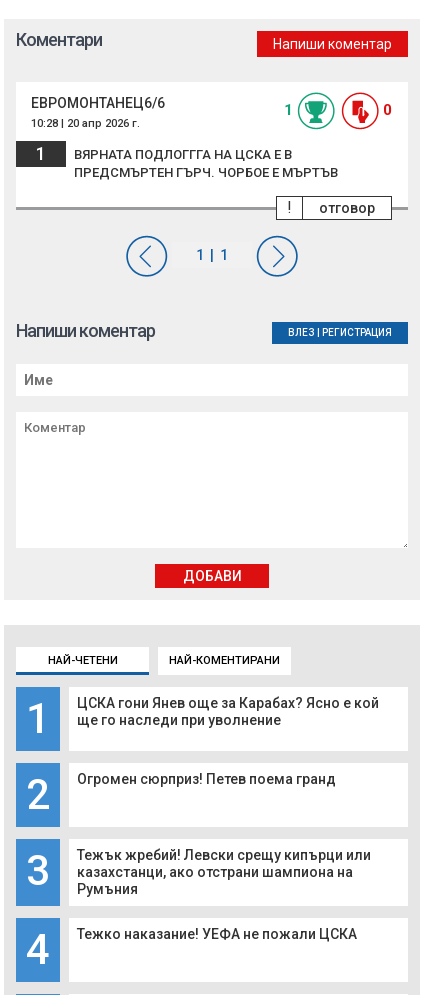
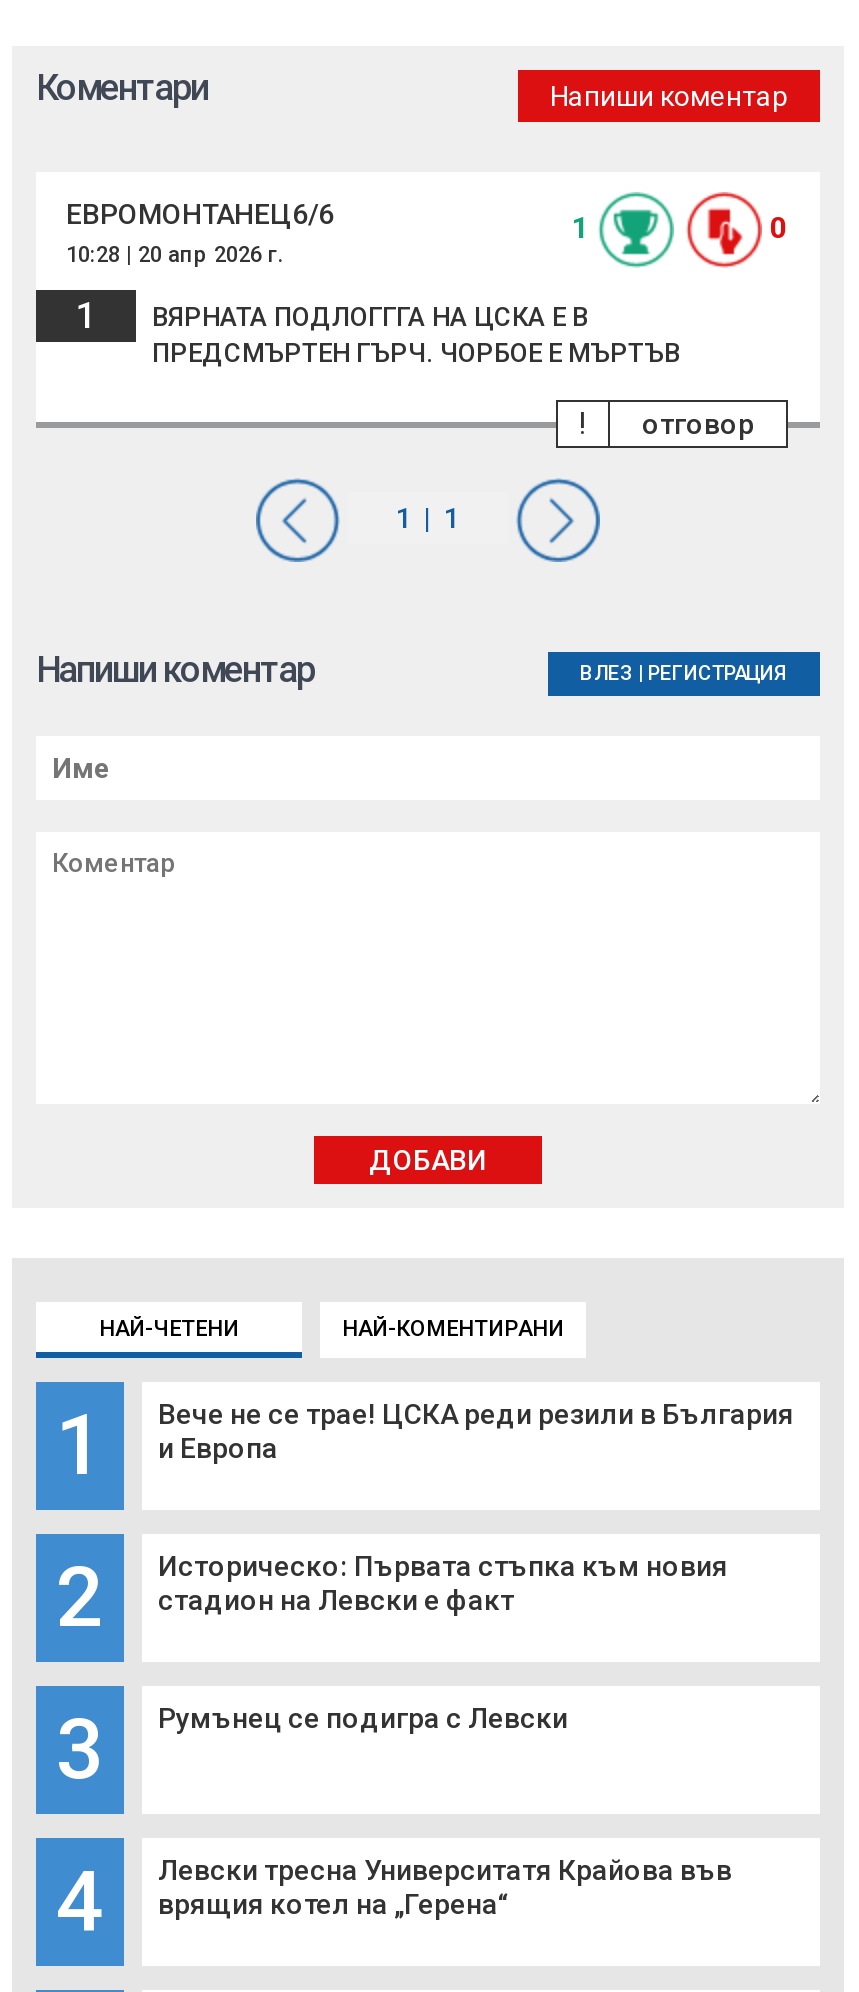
- ЦСКА гони Янев още за Карабах? Ясно е кой
- ще го наследи при уволнение
+ Вече не се трае! ЦСКА реди резили в България
+ и Европа

- Огромен сюрприз! Петев поема гранд
+ Историческо: Първата стъпка към новия
+ стадион на Левски е факт

- Тежък жребий! Левски срещу кипърци или
- казахстанци, ако отстрани шампиона на
- Румъния
+ Румънец се подигра с Левски

- Тежко наказание! УЕФА не пожали ЦСКА
+ Левски тресна Университатя Крайова във
+ врящия котел на „Герена“
